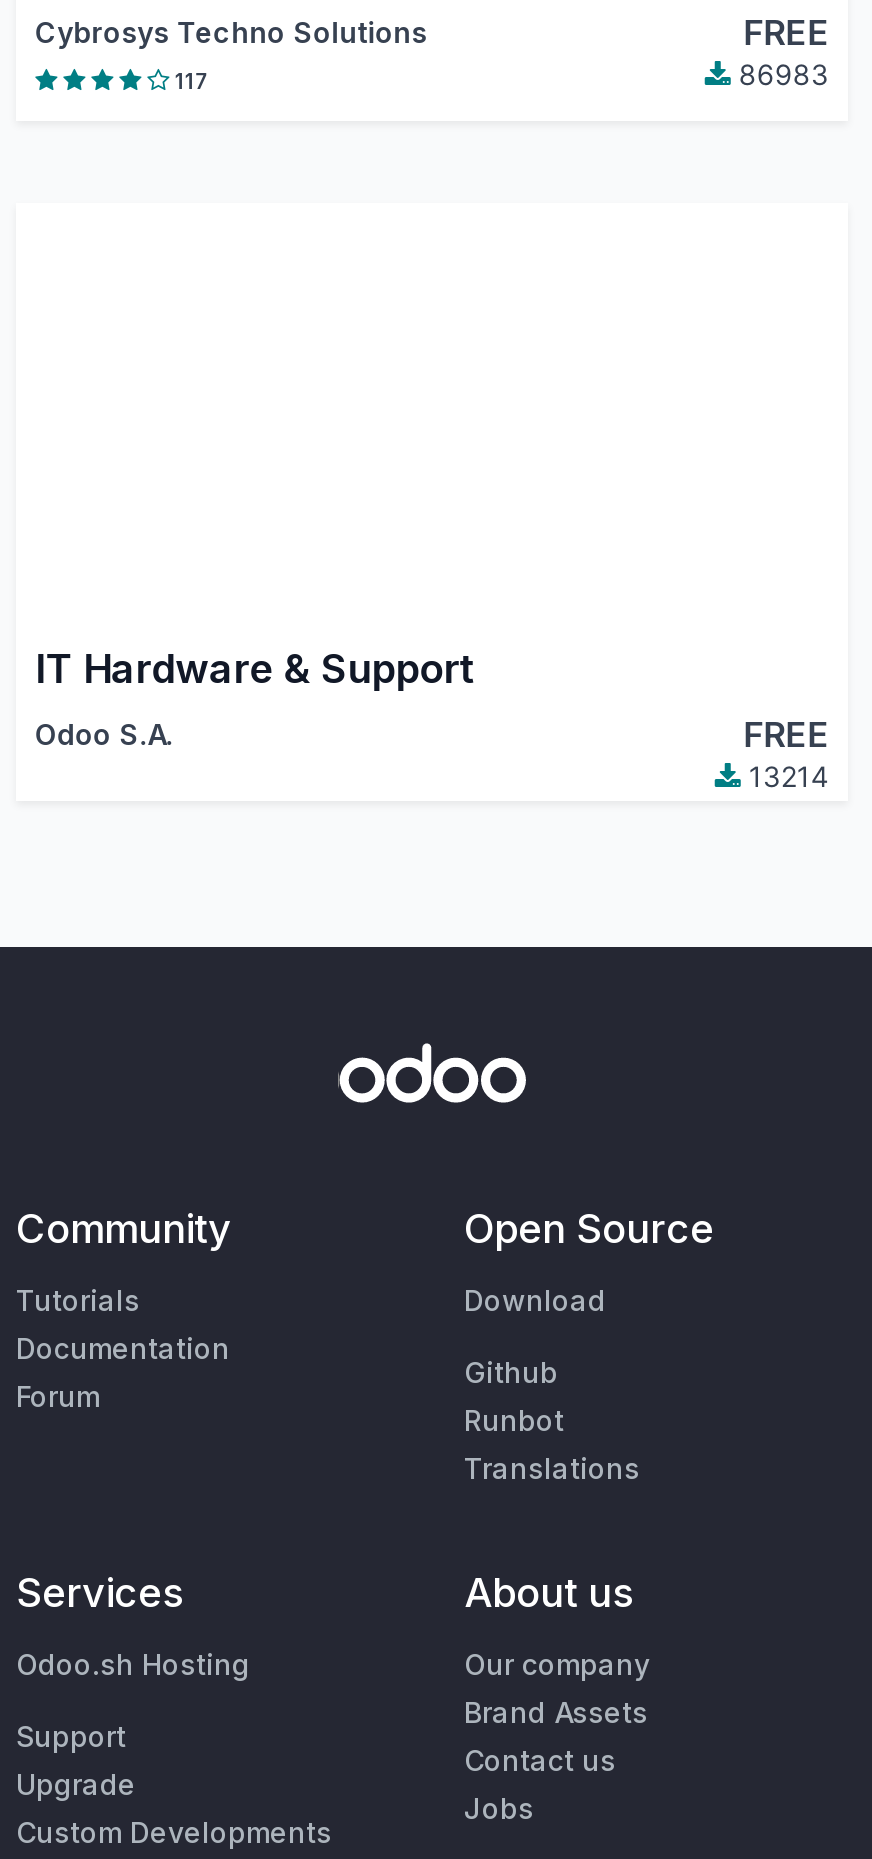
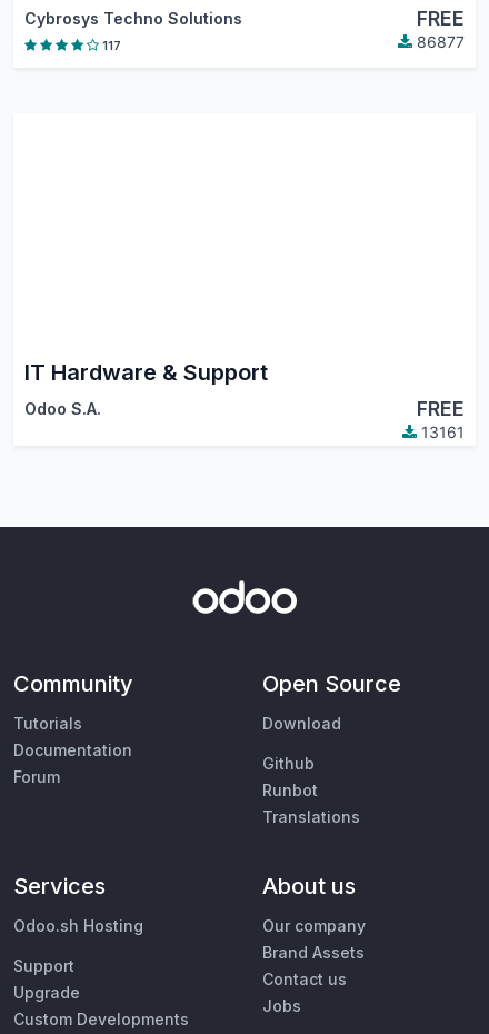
- 86983
+ 86877

- 13214
+ 13161
